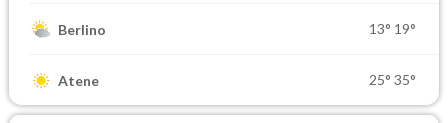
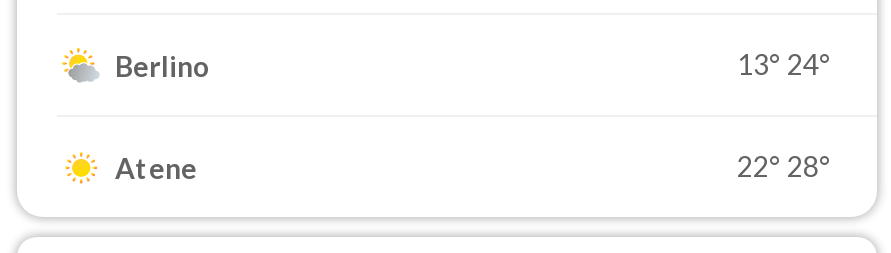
- 13° 19°
+ 13° 24°

- 25° 35°
+ 22° 28°
